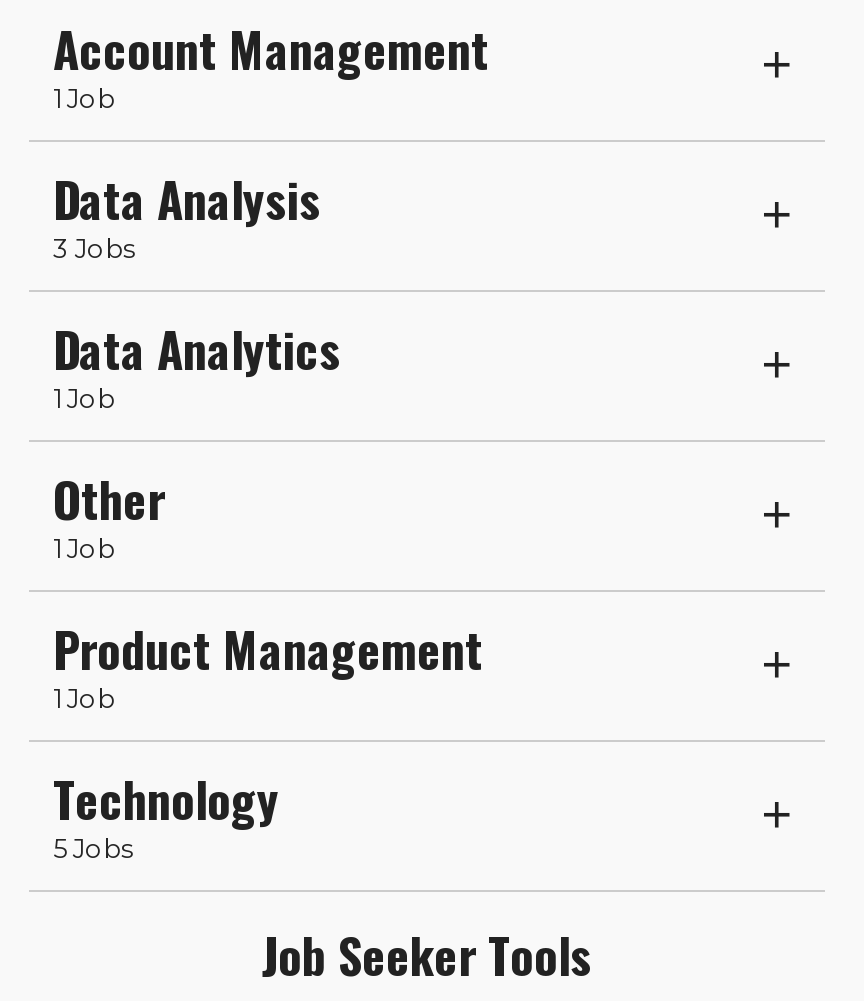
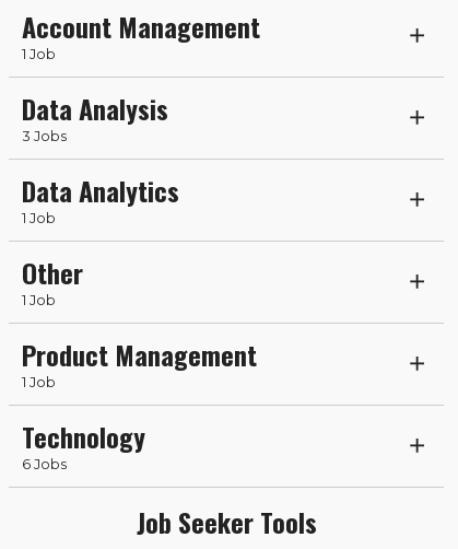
- 5 Jobs
+ 6 Jobs
